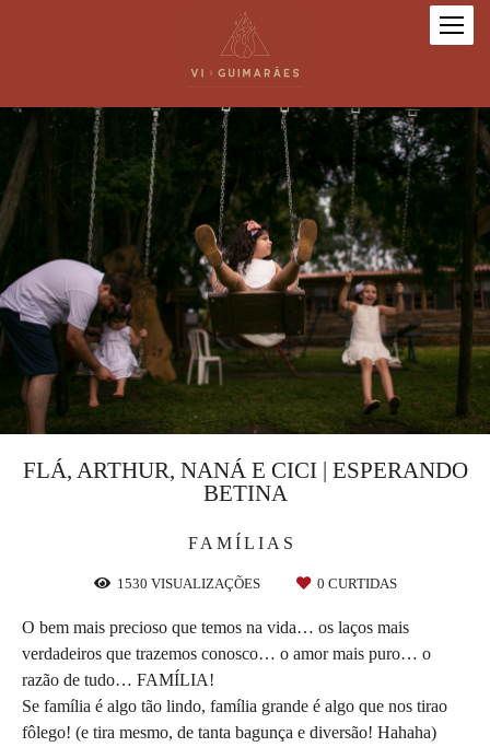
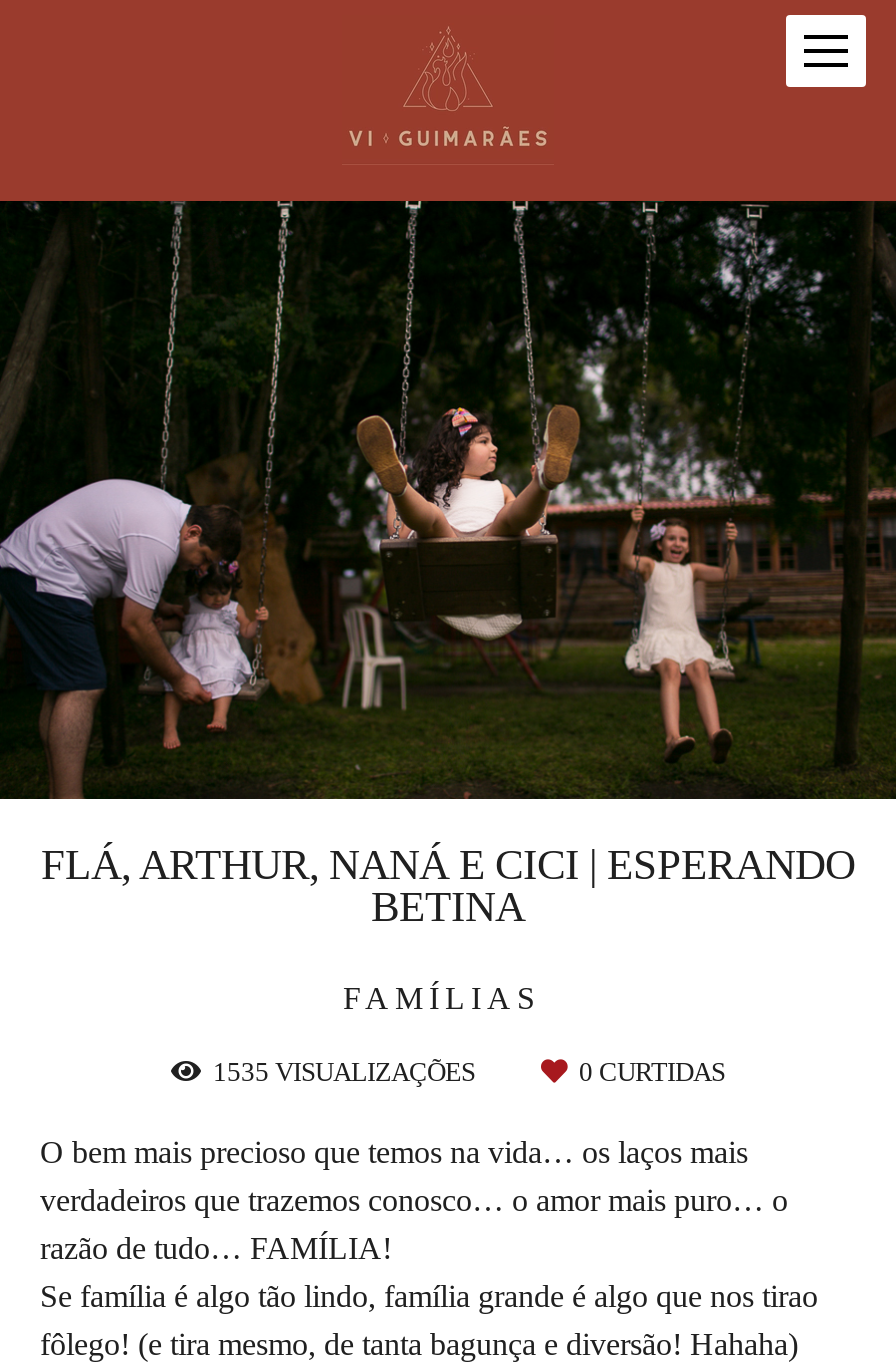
- 1530 VISUALIZAÇÕES
+ 1535 VISUALIZAÇÕES
